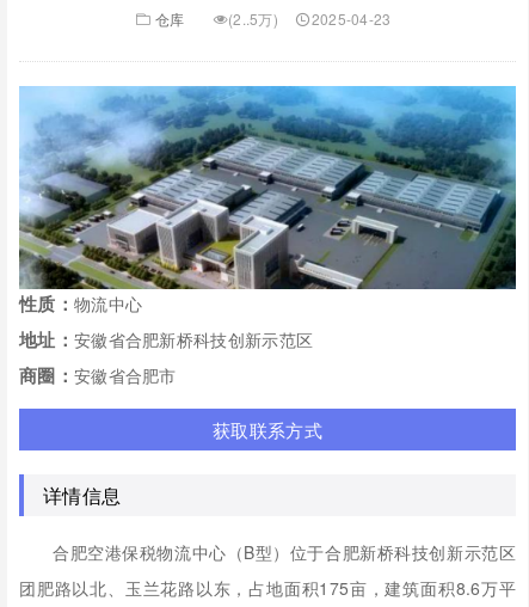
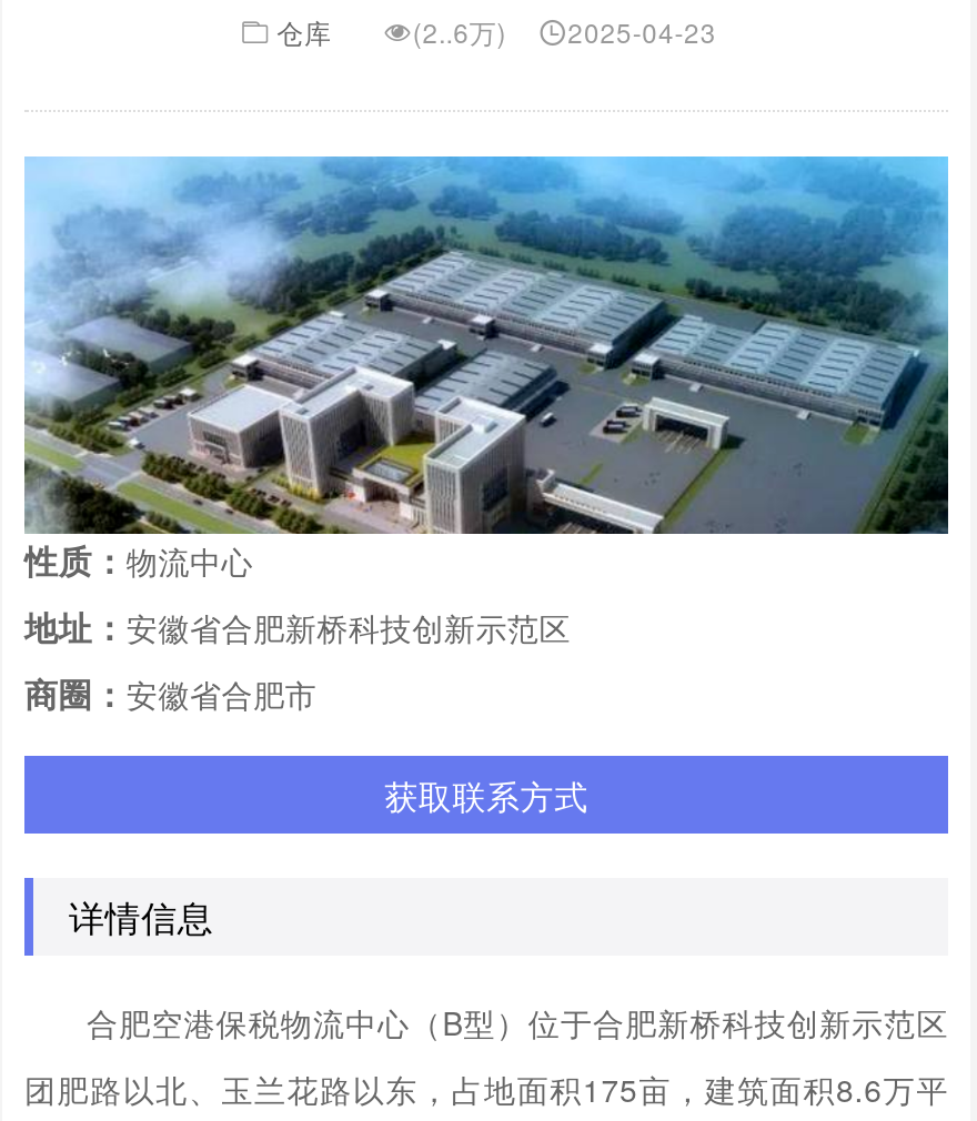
- (2..5万) 2025-04-23
+ (2..6万) 2025-04-23
